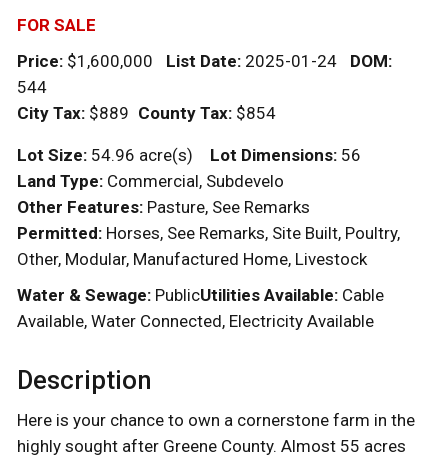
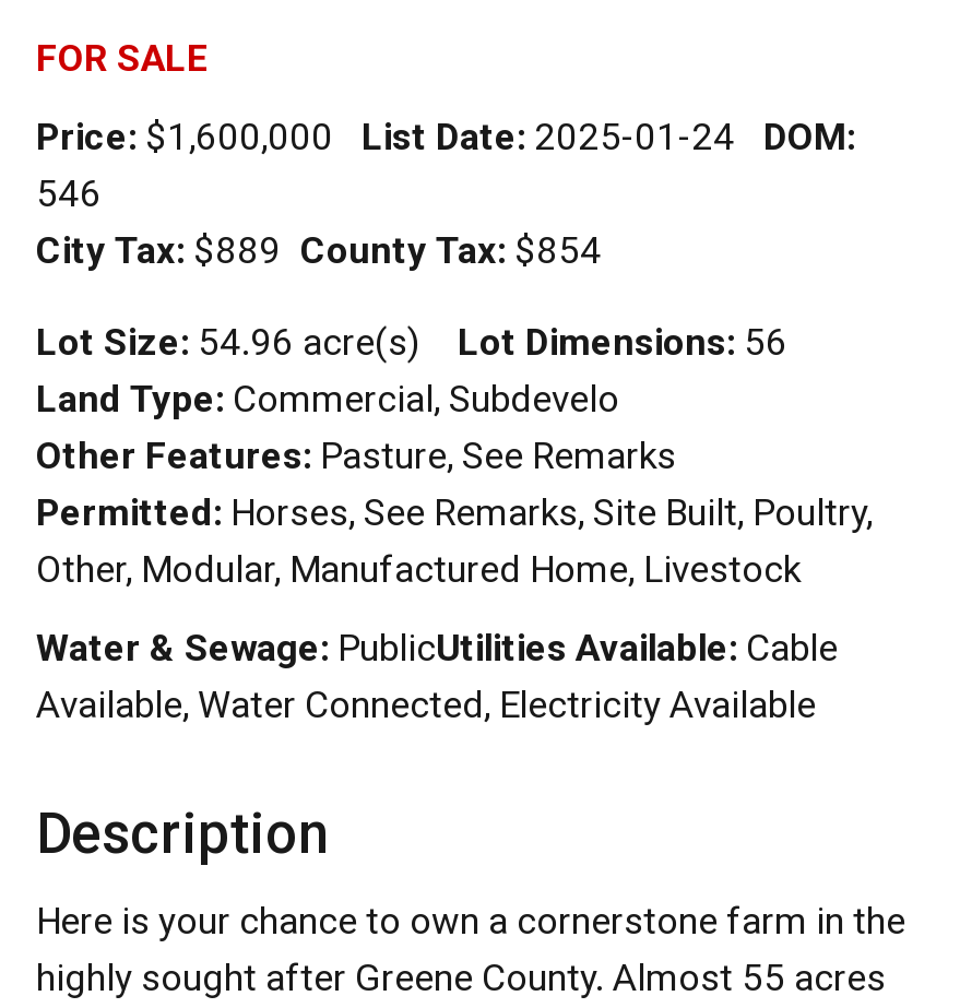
- 544
+ 546
